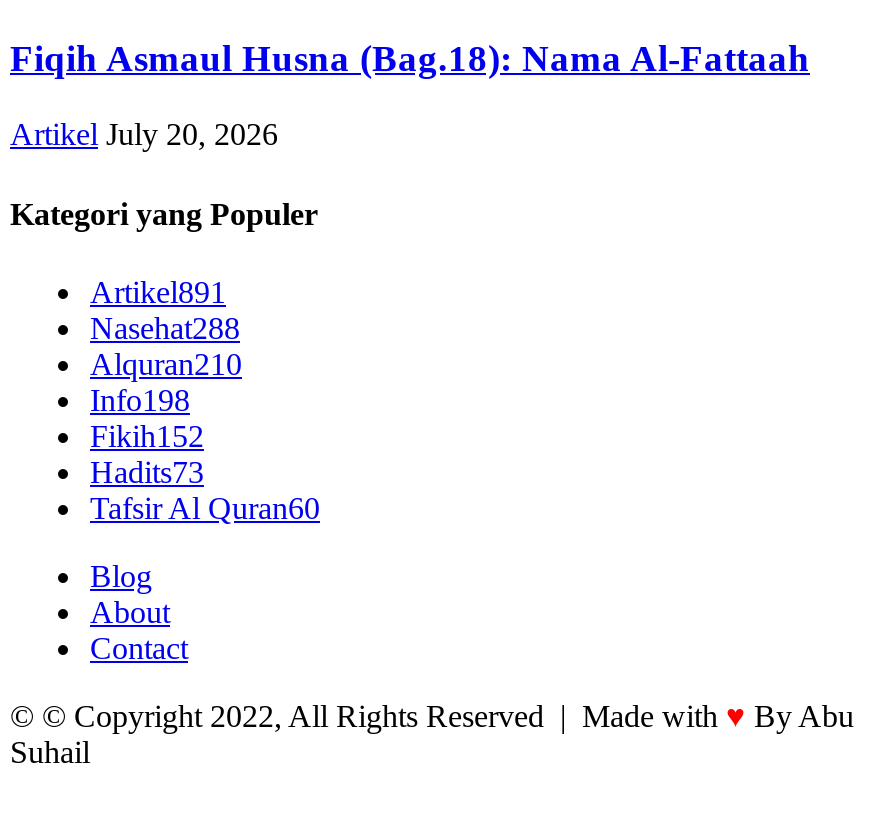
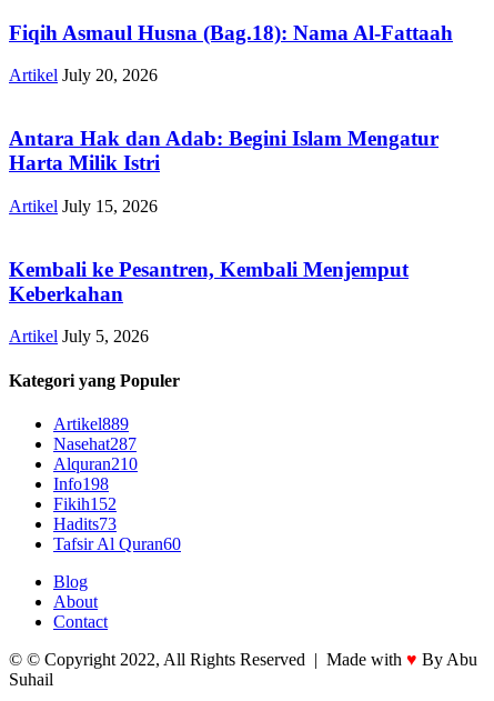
+ Antara Hak dan Adab: Begini Islam Mengatur
+ Harta Milik Istri
+ Artikel July 15, 2026
+ Kembali ke Pesantren, Kembali Menjemput
+ Keberkahan
+ Artikel July 5, 2026

- Artikel891
+ Artikel889

- Nasehat288
+ Nasehat287
